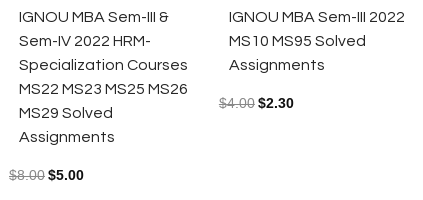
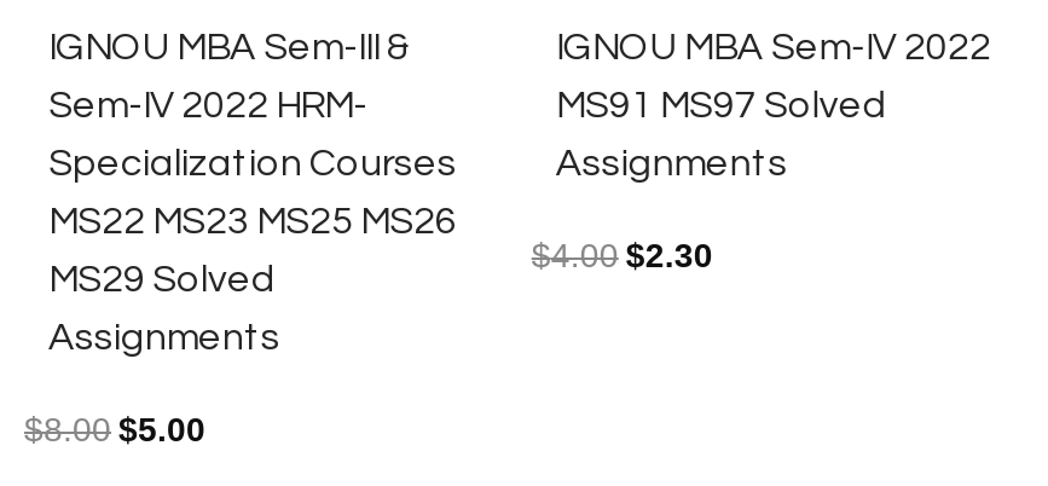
- IGNOU MBA Sem-III 2022
+ IGNOU MBA Sem-IV 2022

- MS10 MS95 Solved
+ MS91 MS97 Solved
